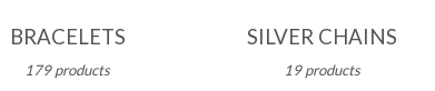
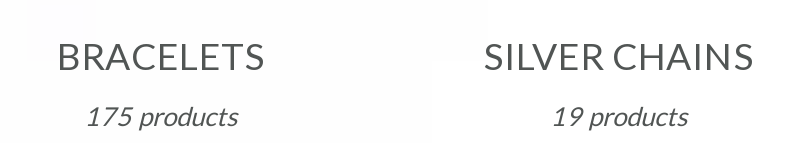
- 179 products
+ 175 products
